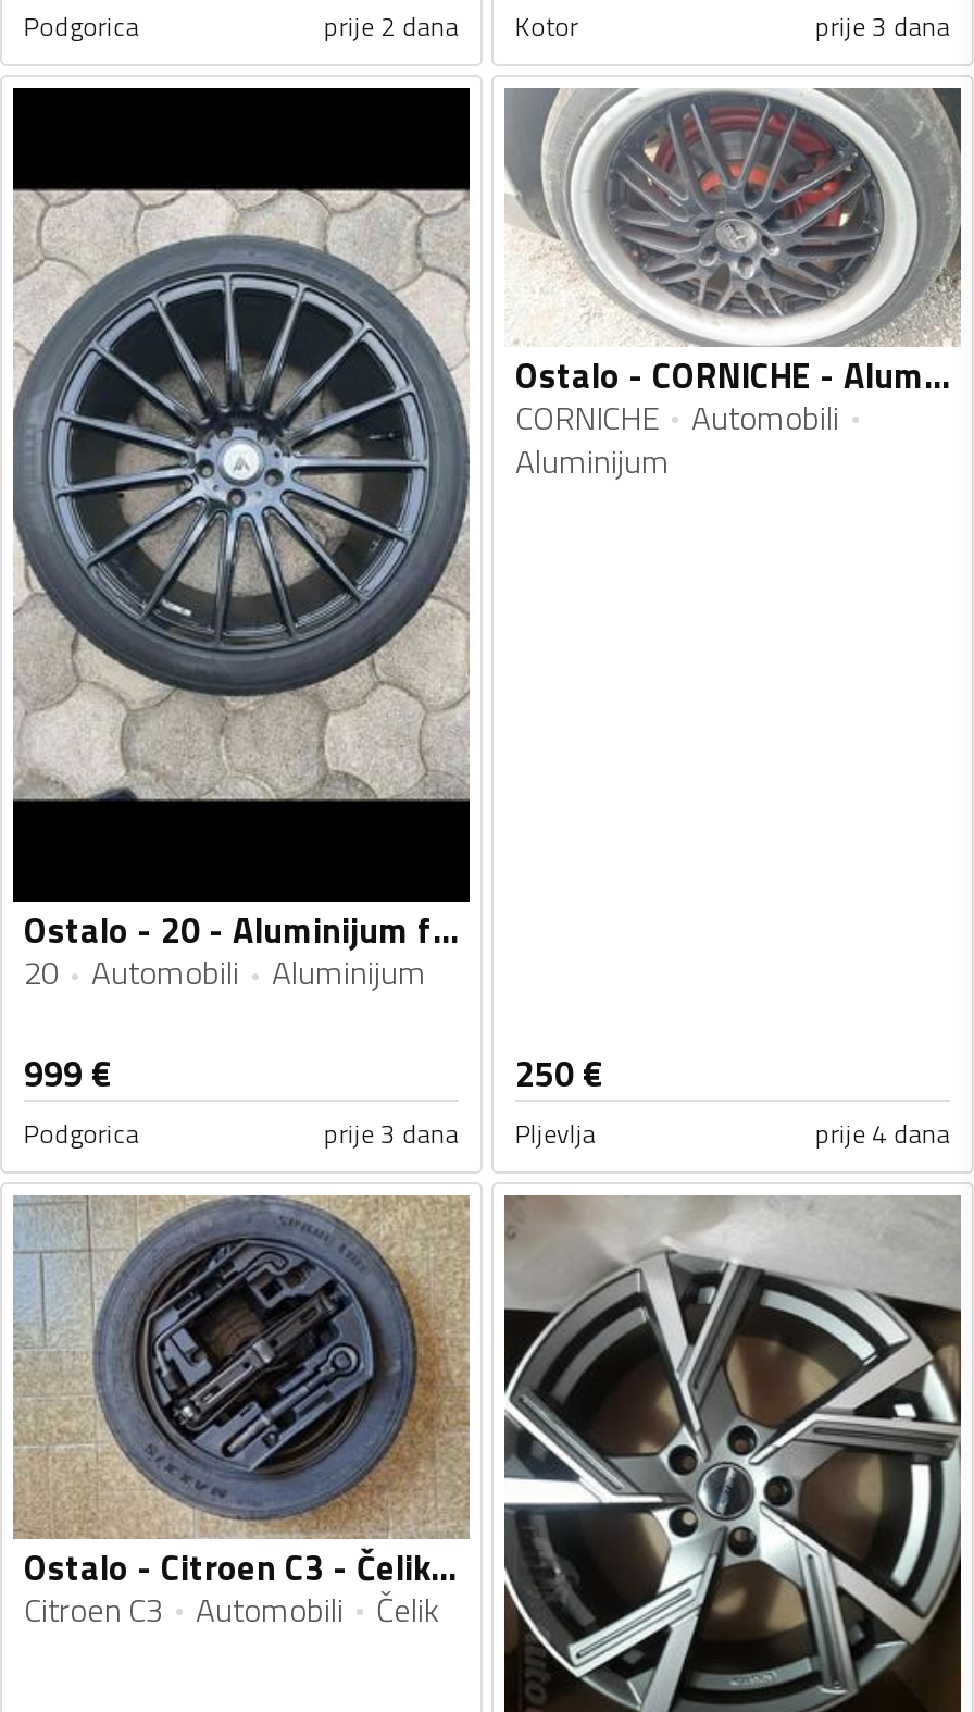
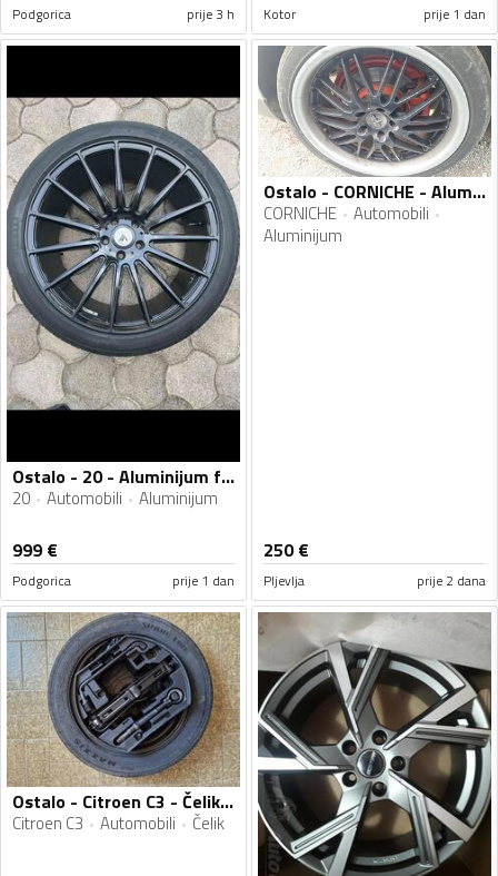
- prije 2 dana Kotor
+ prije 3 h Kotor

- prije 3 dana
+ prije 1 dan

- prije 3 dana Pljevlja
+ prije 1 dan Pljevlja

- prije 4 dana
+ prije 2 dana
